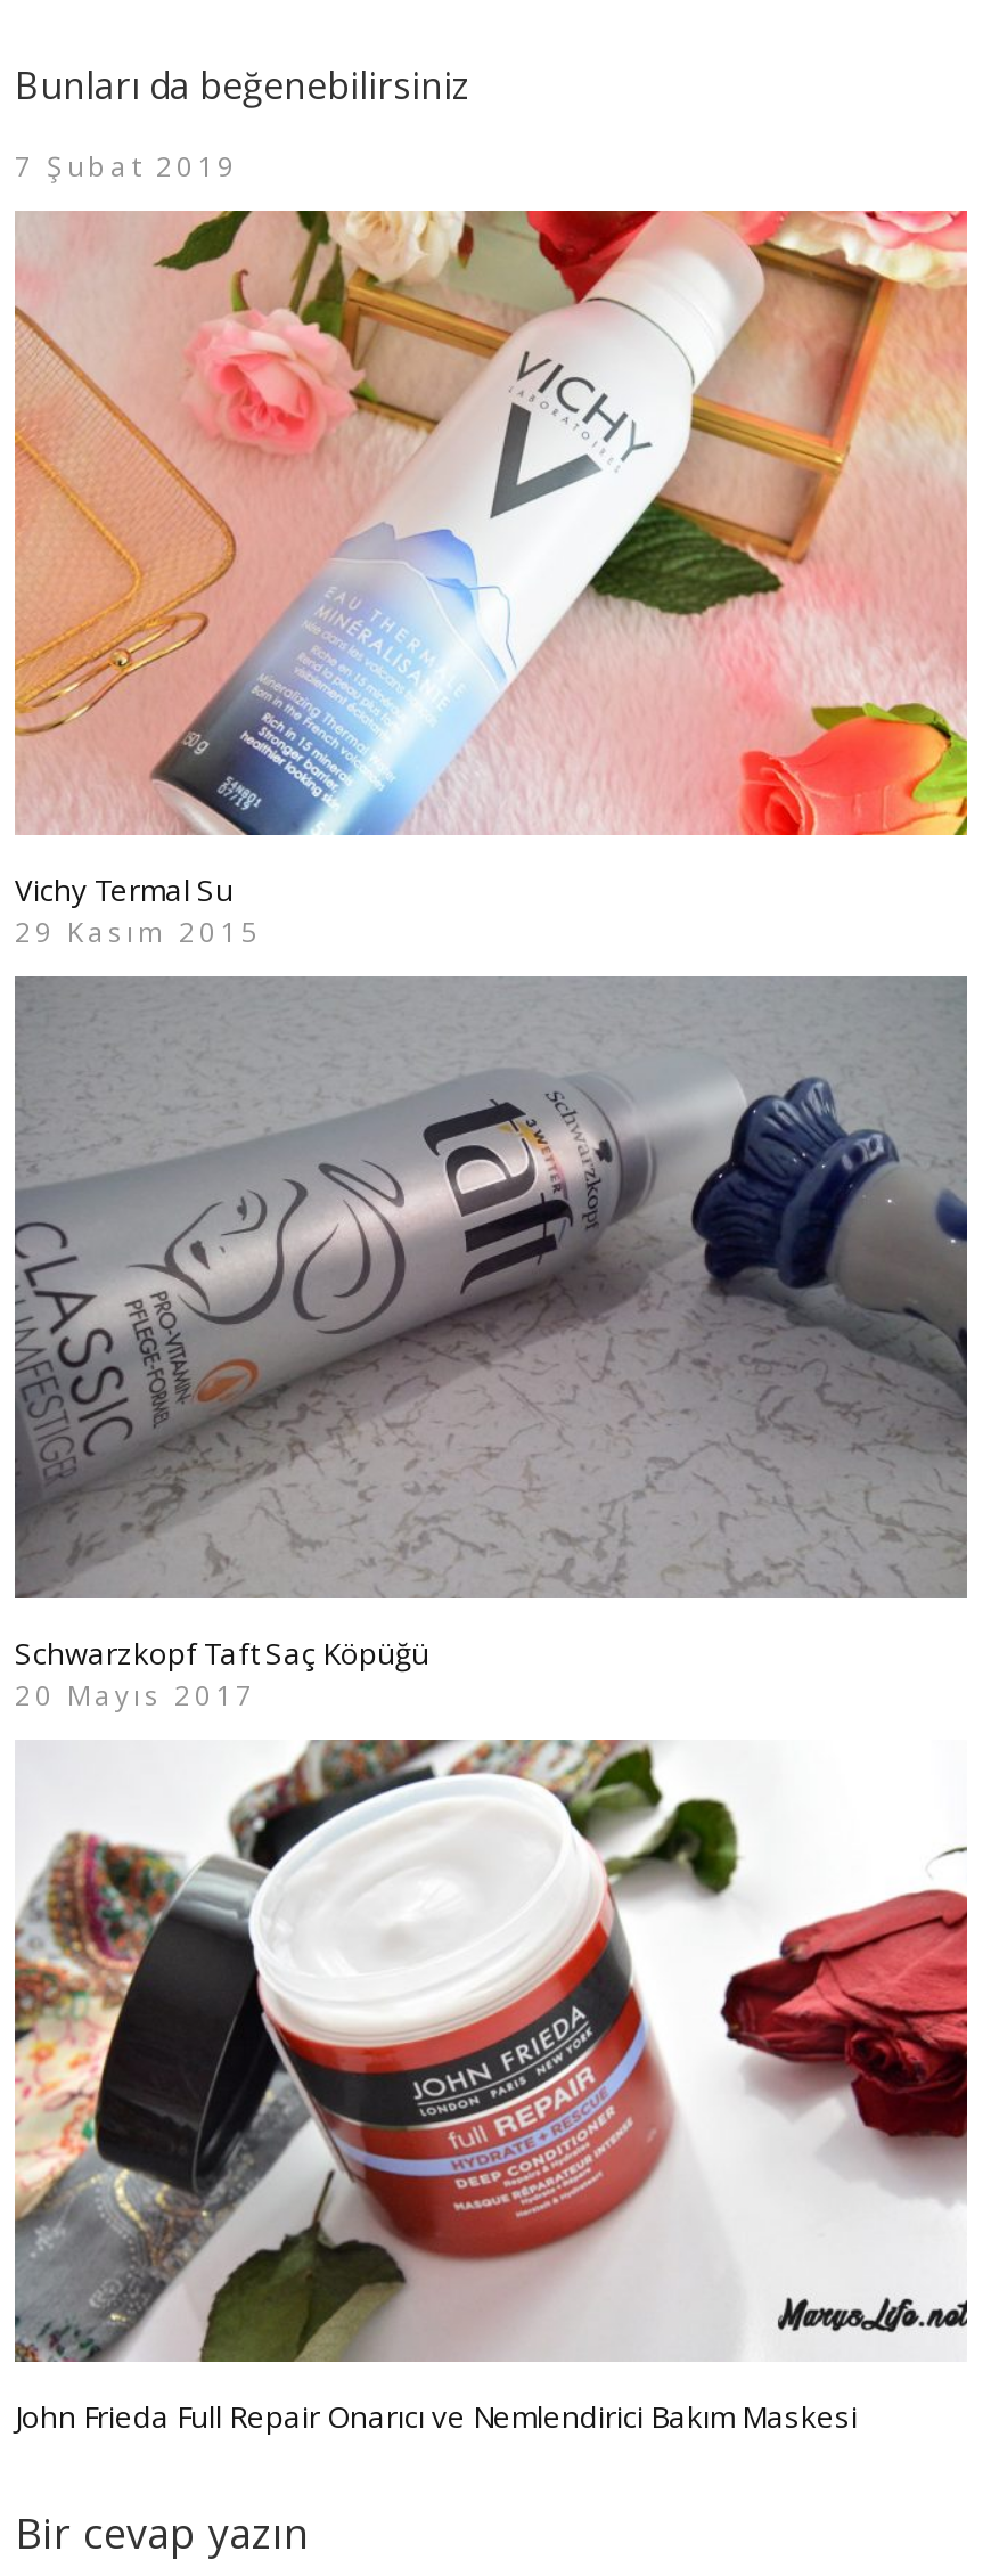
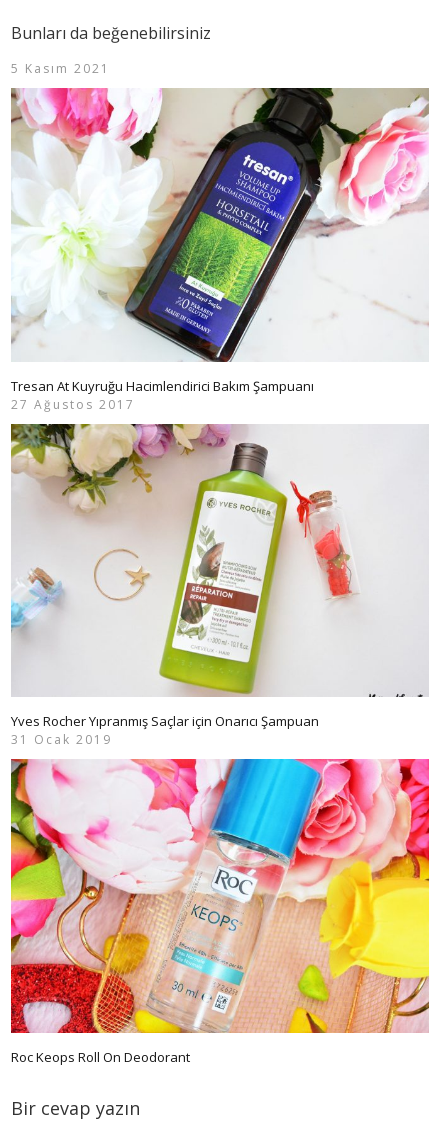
- 7 Şubat 2019
+ 5 Kasım 2021

- [image]
- Vichy Termal Su
- 29 Kasım 2015
+ [image]
+ Tresan At Kuyruğu Hacimlendirici Bakım Şampuanı
+ 27 Ağustos 2017

- [image]
- Schwarzkopf Taft Saç Köpüğü
- 20 Mayıs 2017
+ [image]
+ Yves Rocher Yıpranmış Saçlar için Onarıcı Şampuan
+ 31 Ocak 2019

- [image]
- John Frieda Full Repair Onarıcı ve Nemlendirici Bakım Maskesi
+ [image]
+ Roc Keops Roll On Deodorant
